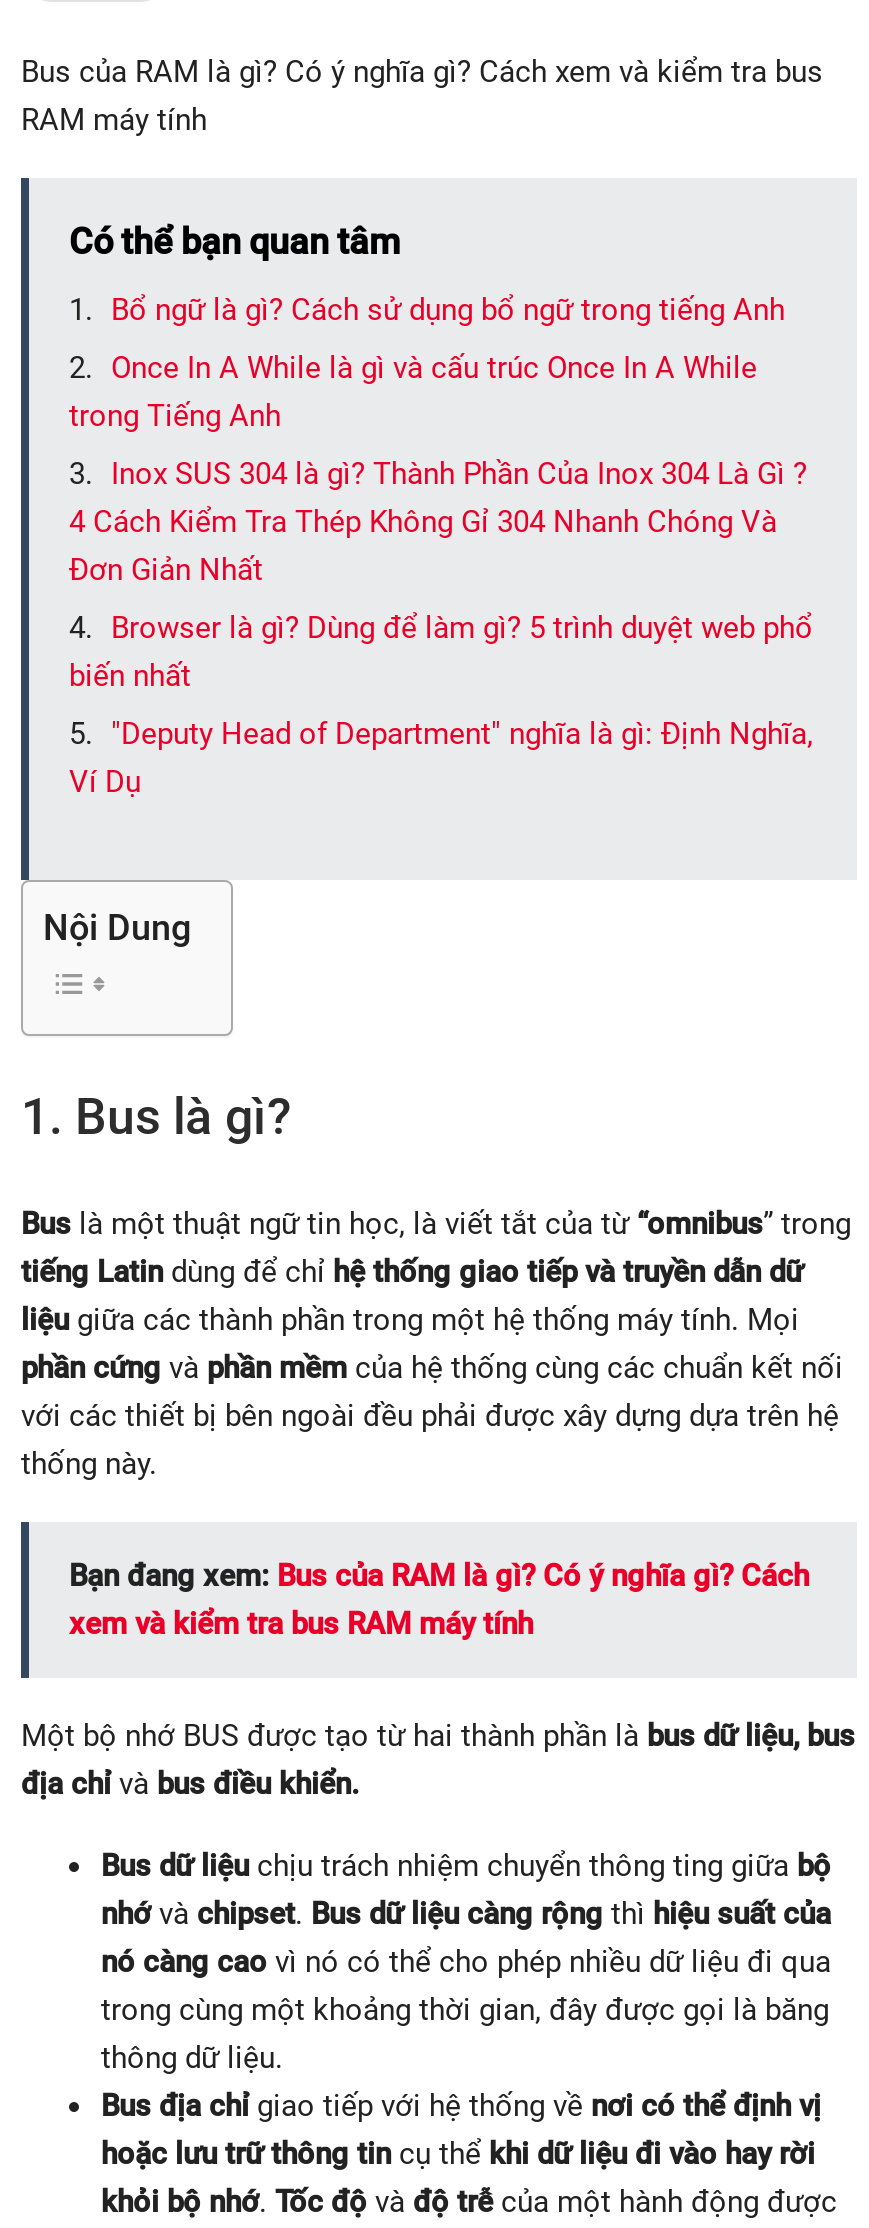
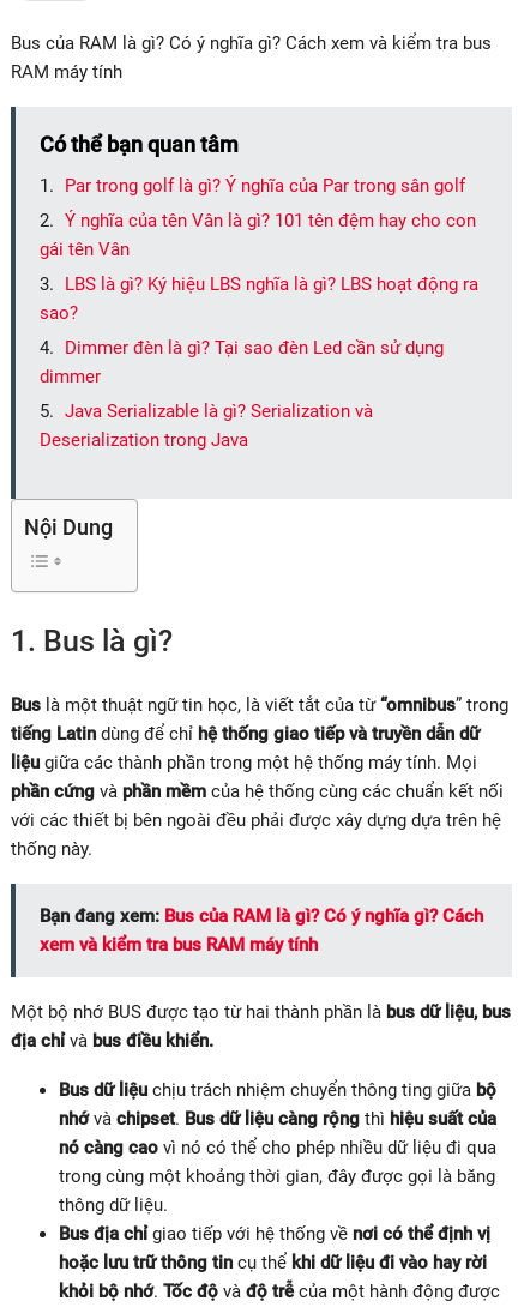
- Bổ ngữ là gì? Cách sử dụng bổ ngữ trong tiếng Anh
+ Par trong golf là gì? Ý nghĩa của Par trong sân golf

- Once In A While là gì và cấu trúc Once In A While
- trong Tiếng Anh
+ Ý nghĩa của tên Vân là gì? 101 tên đệm hay cho con
+ gái tên Vân

- Inox SUS 304 là gì? Thành Phần Của Inox 304 Là Gì ?
- 4 Cách Kiểm Tra Thép Không Gỉ 304 Nhanh Chóng Và
- Đơn Giản Nhất
+ LBS là gì? Ký hiệu LBS nghĩa là gì? LBS hoạt động ra
+ sao?

- Browser là gì? Dùng để làm gì? 5 trình duyệt web phổ
- biến nhất
+ Dimmer đèn là gì? Tại sao đèn Led cần sử dụng
+ dimmer

- "Deputy Head of Department" nghĩa là gì: Định Nghĩa,
- Ví Dụ
+ Java Serializable là gì? Serialization và
+ Deserialization trong Java
